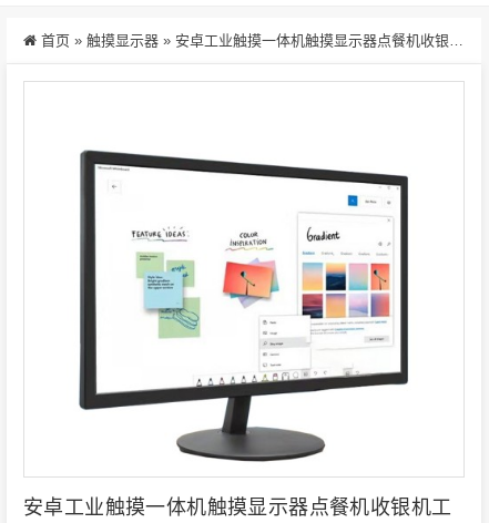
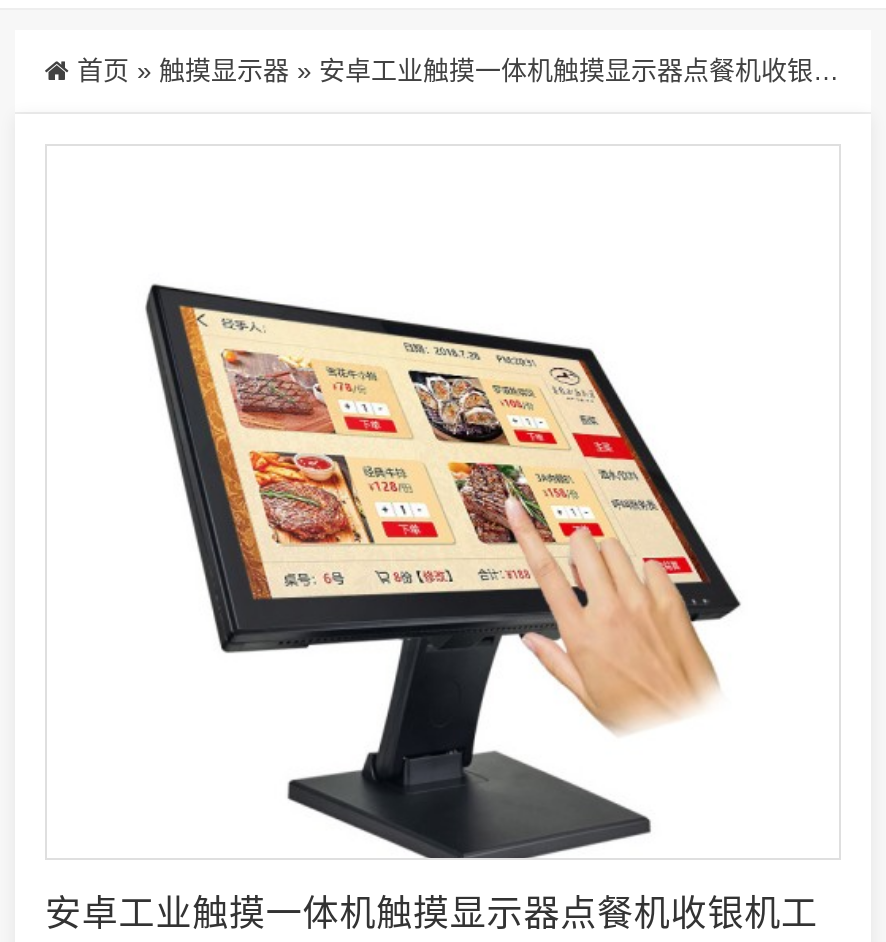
- [image]
+ [image]
